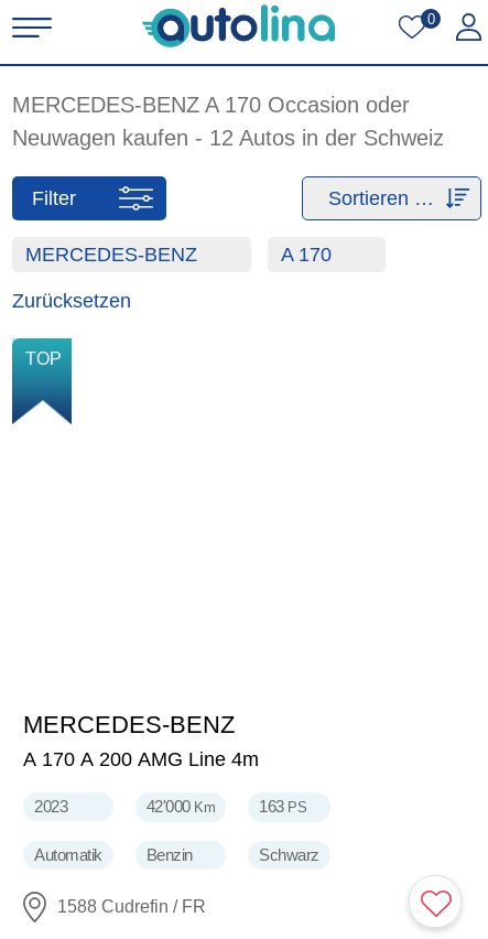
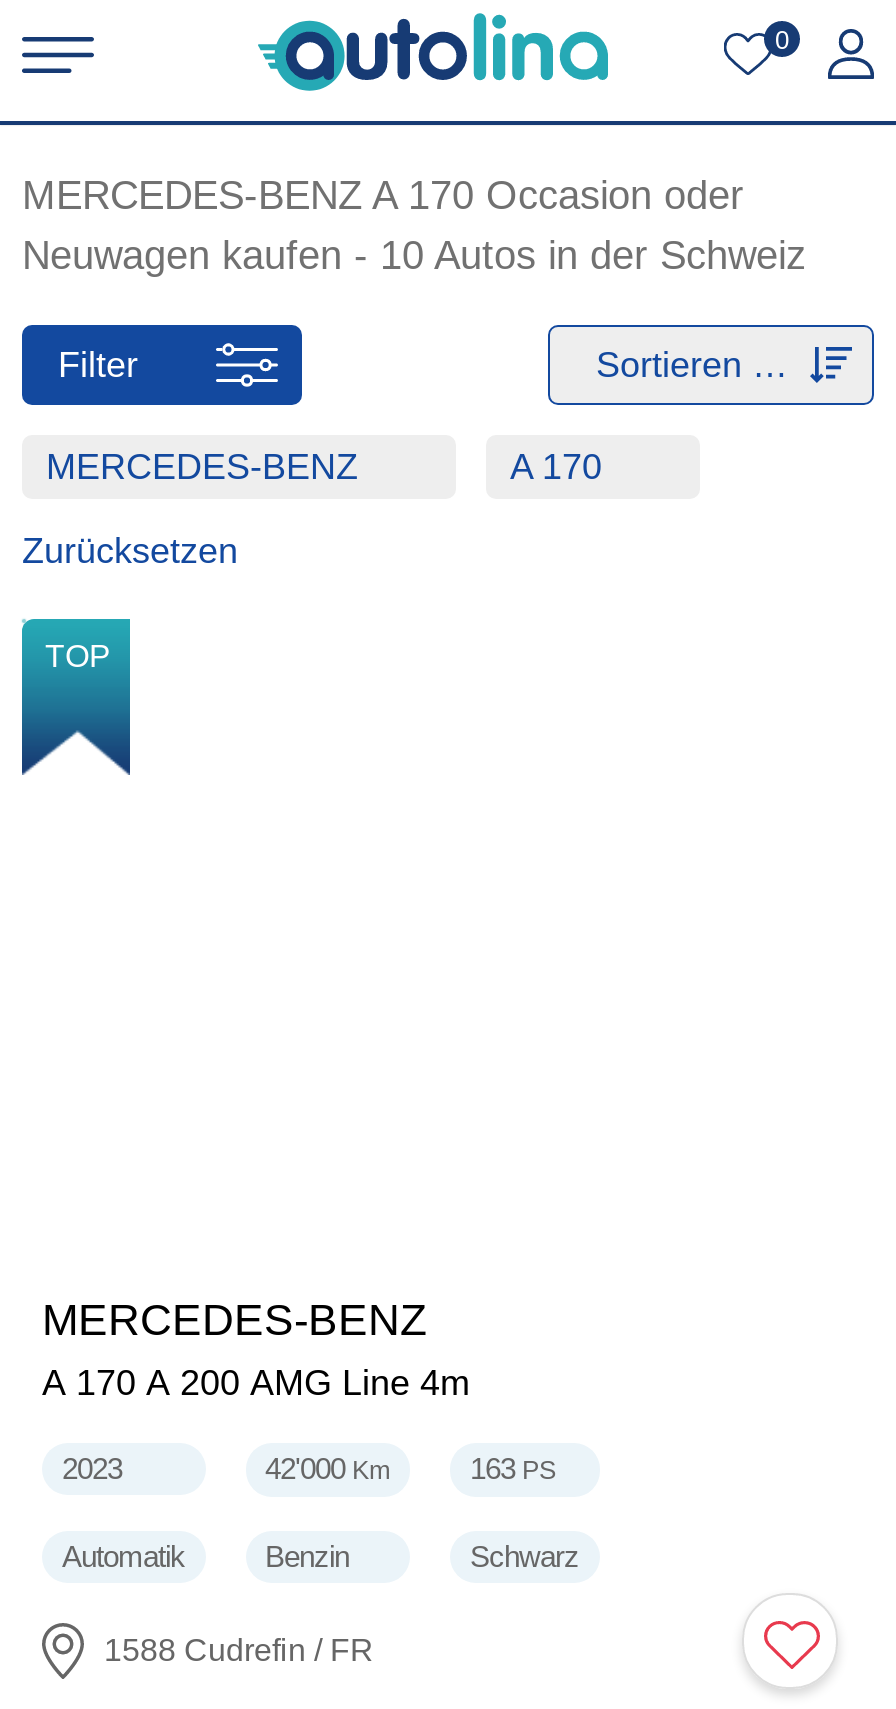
- Neuwagen kaufen - 12 Autos in der Schweiz
+ Neuwagen kaufen - 10 Autos in der Schweiz
